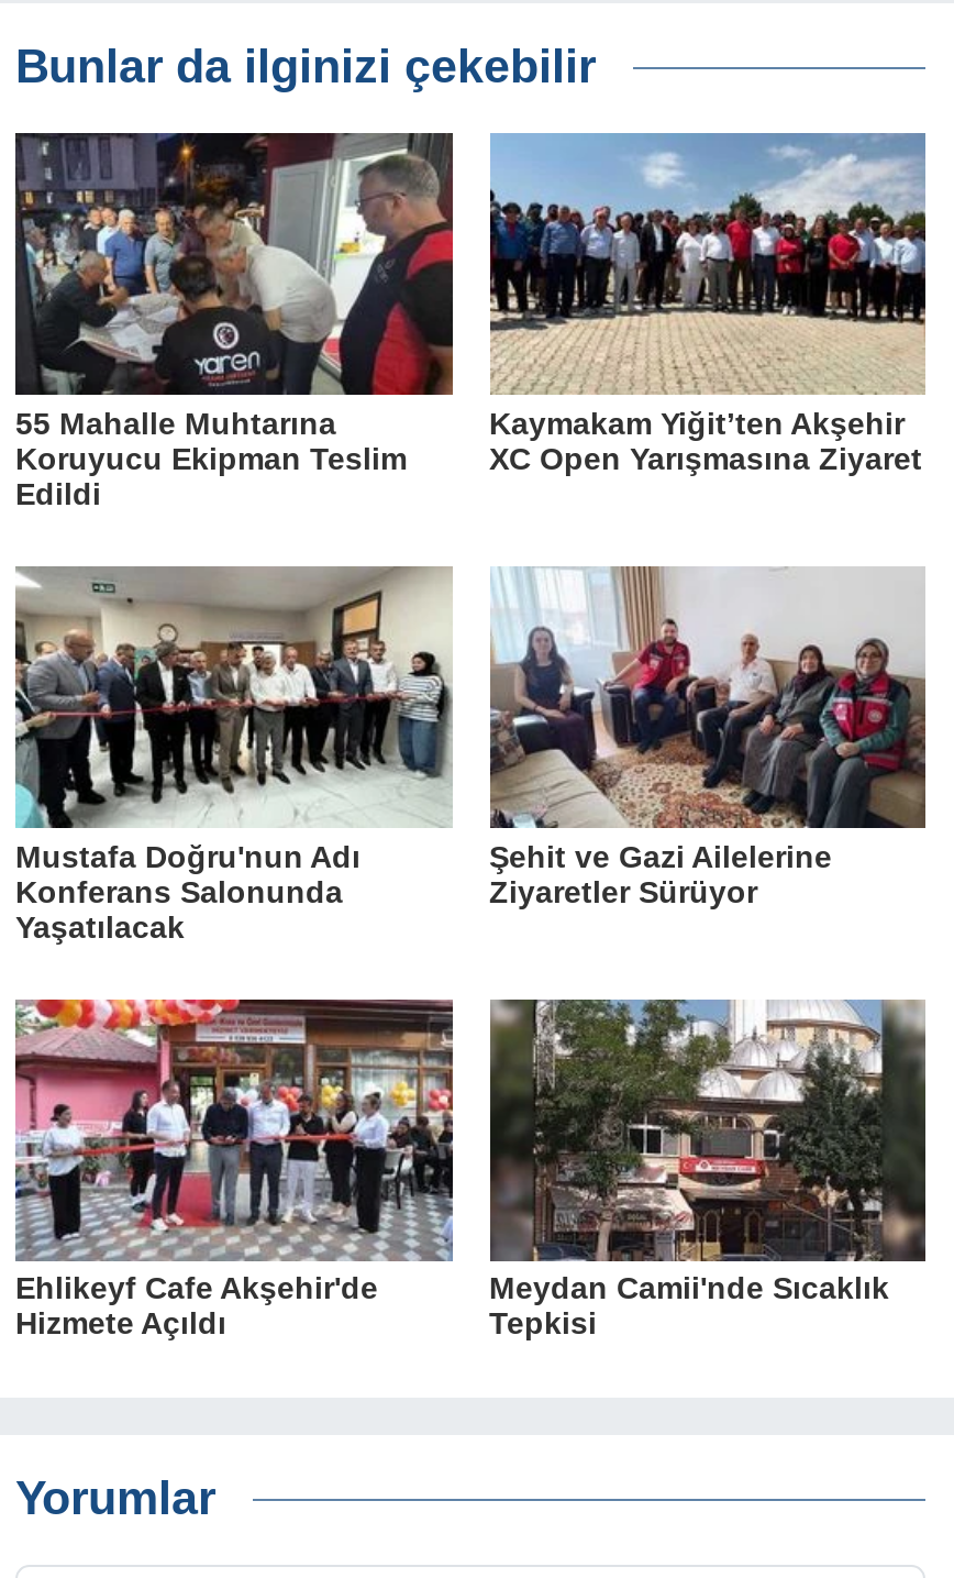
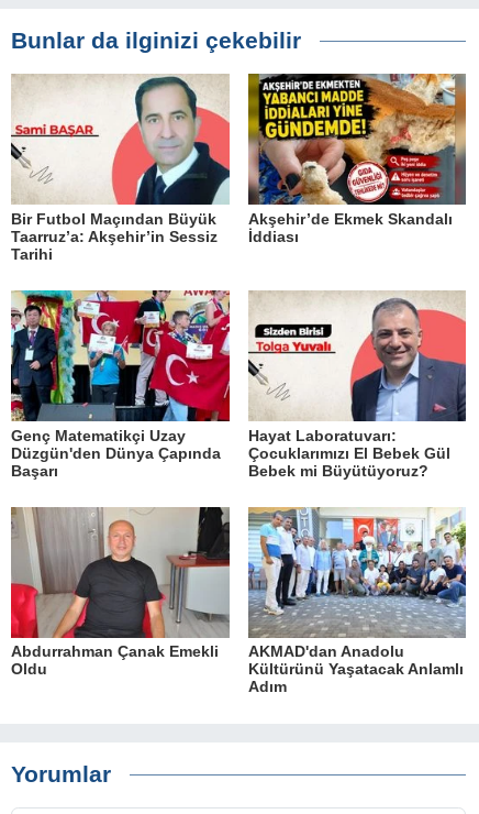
- [image]
- 55 Mahalle Muhtarına
- Koruyucu Ekipman Teslim
- Edildi
+ [image]
+ Bir Futbol Maçından Büyük
+ Taarruz’a: Akşehir’in Sessiz
+ Tarihi

- [image]
- Kaymakam Yiğit’ten Akşehir
- XC Open Yarışmasına Ziyaret
+ [image]
+ Akşehir’de Ekmek Skandalı
+ İddiası

- [image]
- Mustafa Doğru'nun Adı
- Konferans Salonunda
- Yaşatılacak
+ [image]
+ Genç Matematikçi Uzay
+ Düzgün'den Dünya Çapında
+ Başarı

- [image]
- Şehit ve Gazi Ailelerine
- Ziyaretler Sürüyor
+ [image]
+ Hayat Laboratuvarı:
+ Çocuklarımızı El Bebek Gül
+ Bebek mi Büyütüyoruz?

- [image]
- Ehlikeyf Cafe Akşehir'de
- Hizmete Açıldı
+ [image]
+ Abdurrahman Çanak Emekli
+ Oldu

- [image]
- Meydan Camii'nde Sıcaklık
- Tepkisi
+ [image]
+ AKMAD'dan Anadolu
+ Kültürünü Yaşatacak Anlamlı
+ Adım
